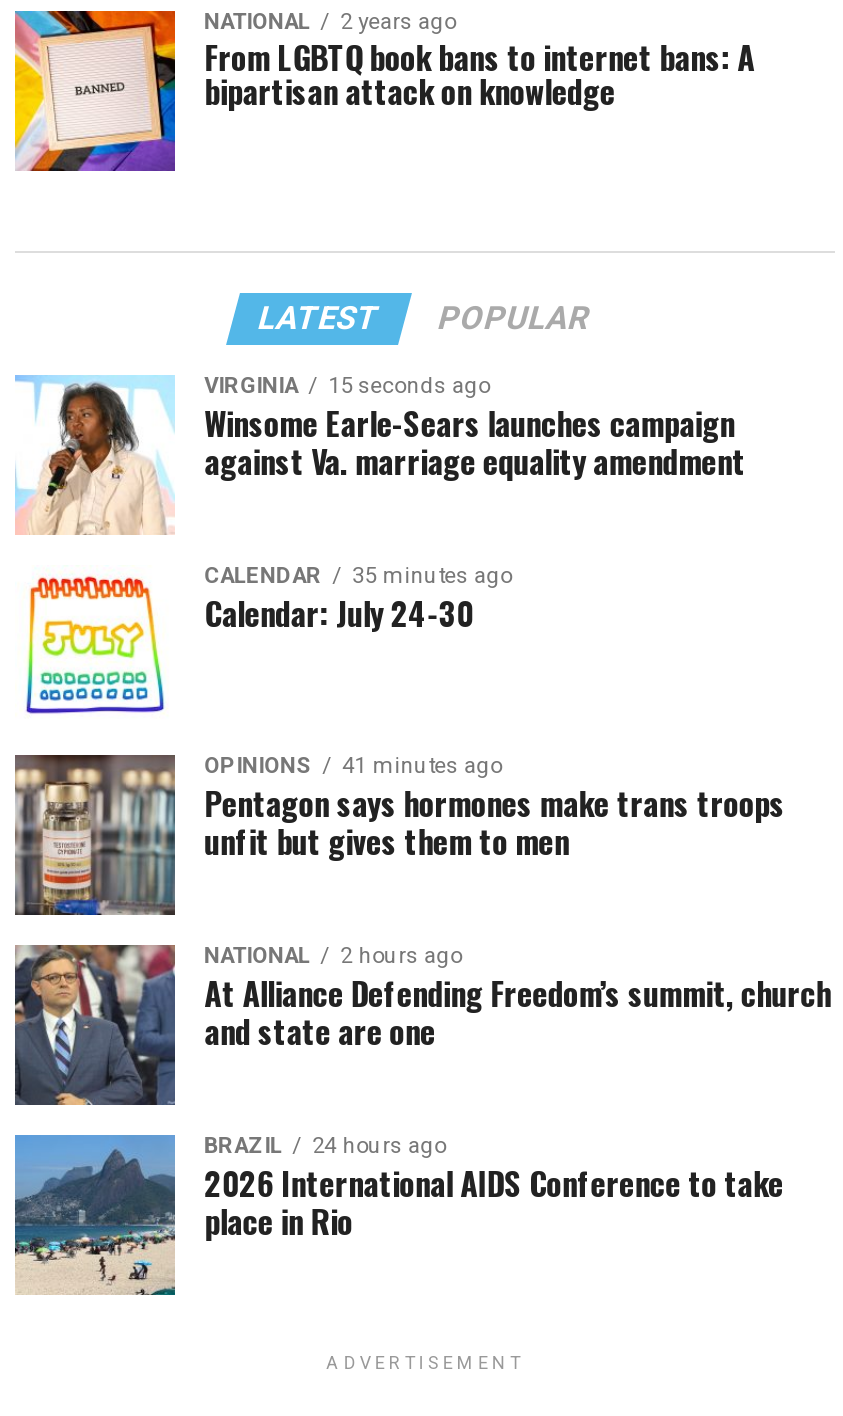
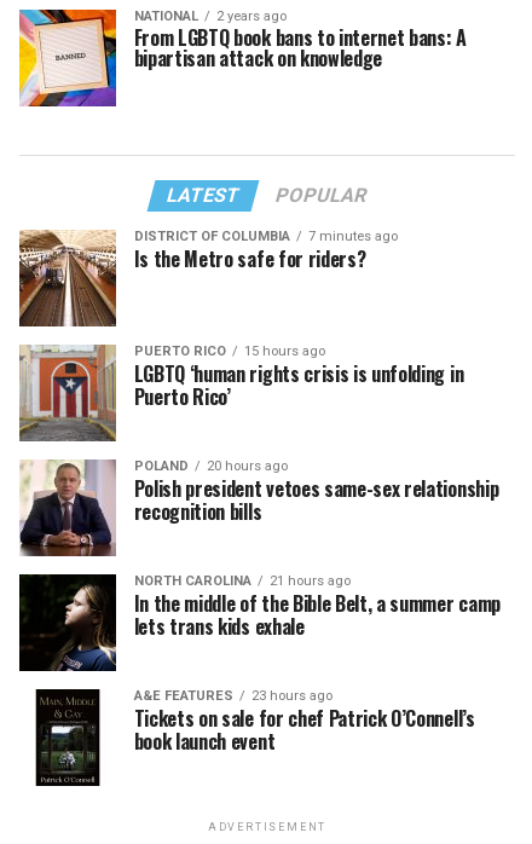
- [image]
- VIRGINIA
- 15 seconds ago
- Winsome Earle-Sears launches campaign
- against Va. marriage equality amendment
+ [image]
+ DISTRICT OF COLUMBIA
+ 7 minutes ago
+ Is the Metro safe for riders?

- [image]
- CALENDAR
- 35 minutes ago
- Calendar: July 24-30
+ [image]
+ PUERTO RICO
+ 15 hours ago
+ LGBTQ ‘human rights crisis is unfolding in
+ Puerto Rico’

- [image]
- OPINIONS
- 41 minutes ago
- Pentagon says hormones make trans troops
- unfit but gives them to men
+ [image]
+ POLAND
+ 20 hours ago
+ Polish president vetoes same-sex relationship
+ recognition bills

- [image]
- NATIONAL
- 2 hours ago
- At Alliance Defending Freedom’s summit, church
- and state are one
+ [image]
+ NORTH CAROLINA
+ 21 hours ago
+ In the middle of the Bible Belt, a summer camp
+ lets trans kids exhale

- [image]
- BRAZIL
- 24 hours ago
- 2026 International AIDS Conference to take
- place in Rio
+ [image]
+ A&E FEATURES
+ 23 hours ago
+ Tickets on sale for chef Patrick O’Connell’s
+ book launch event
